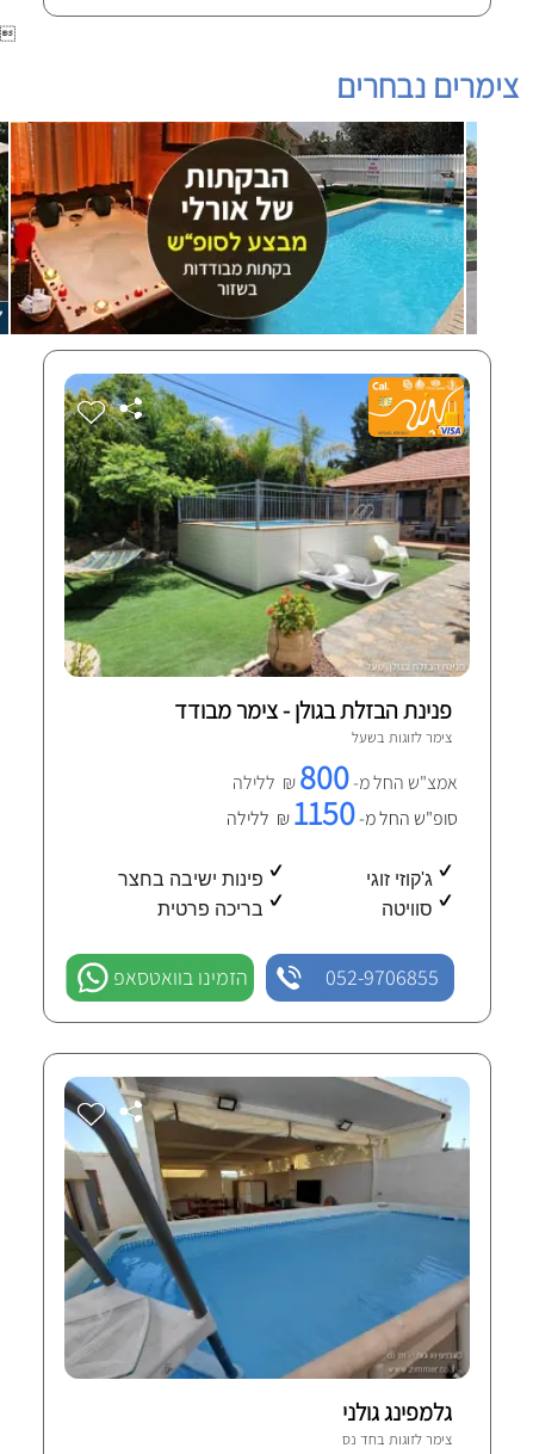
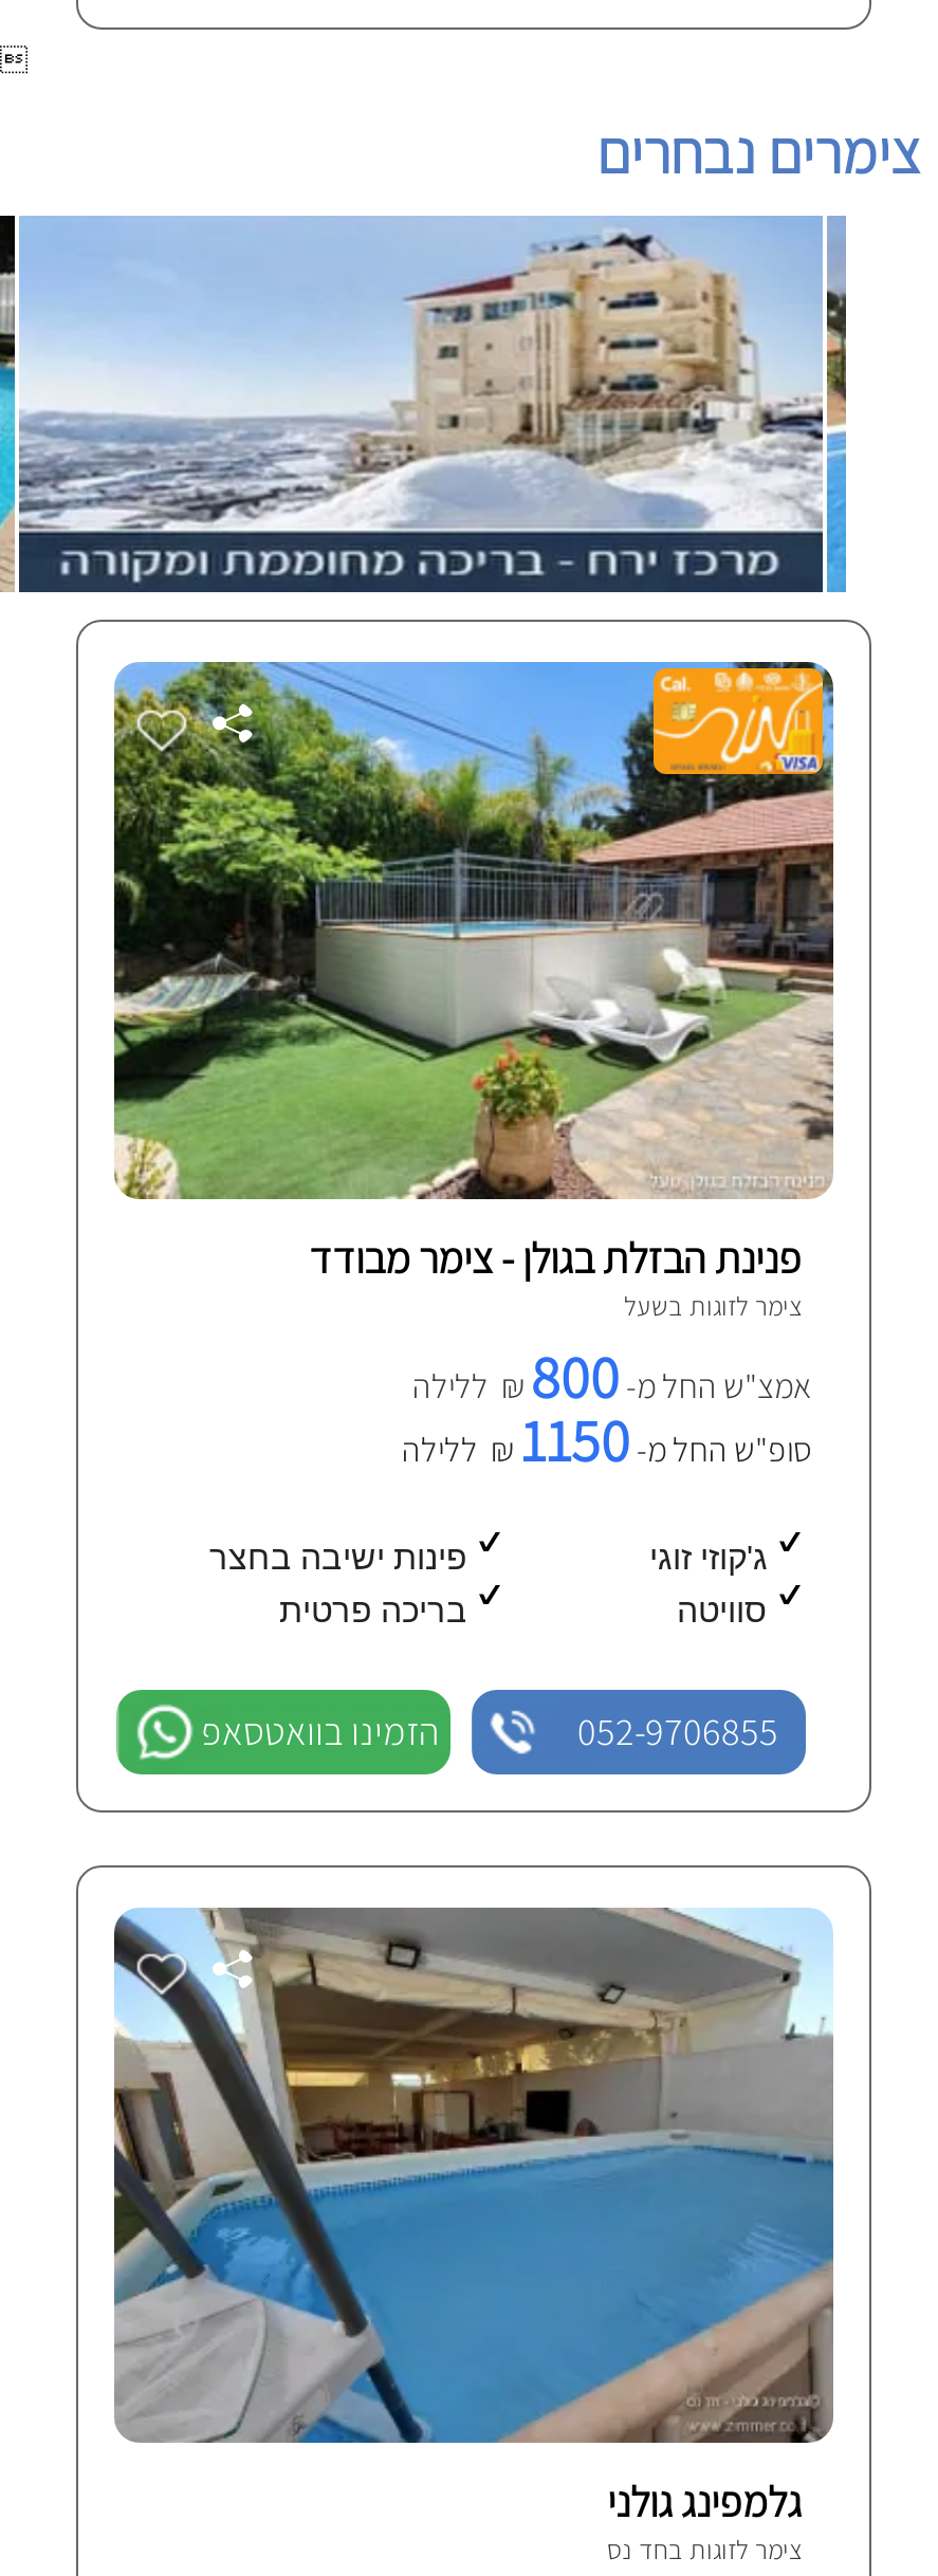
- [image]
+ [image]
